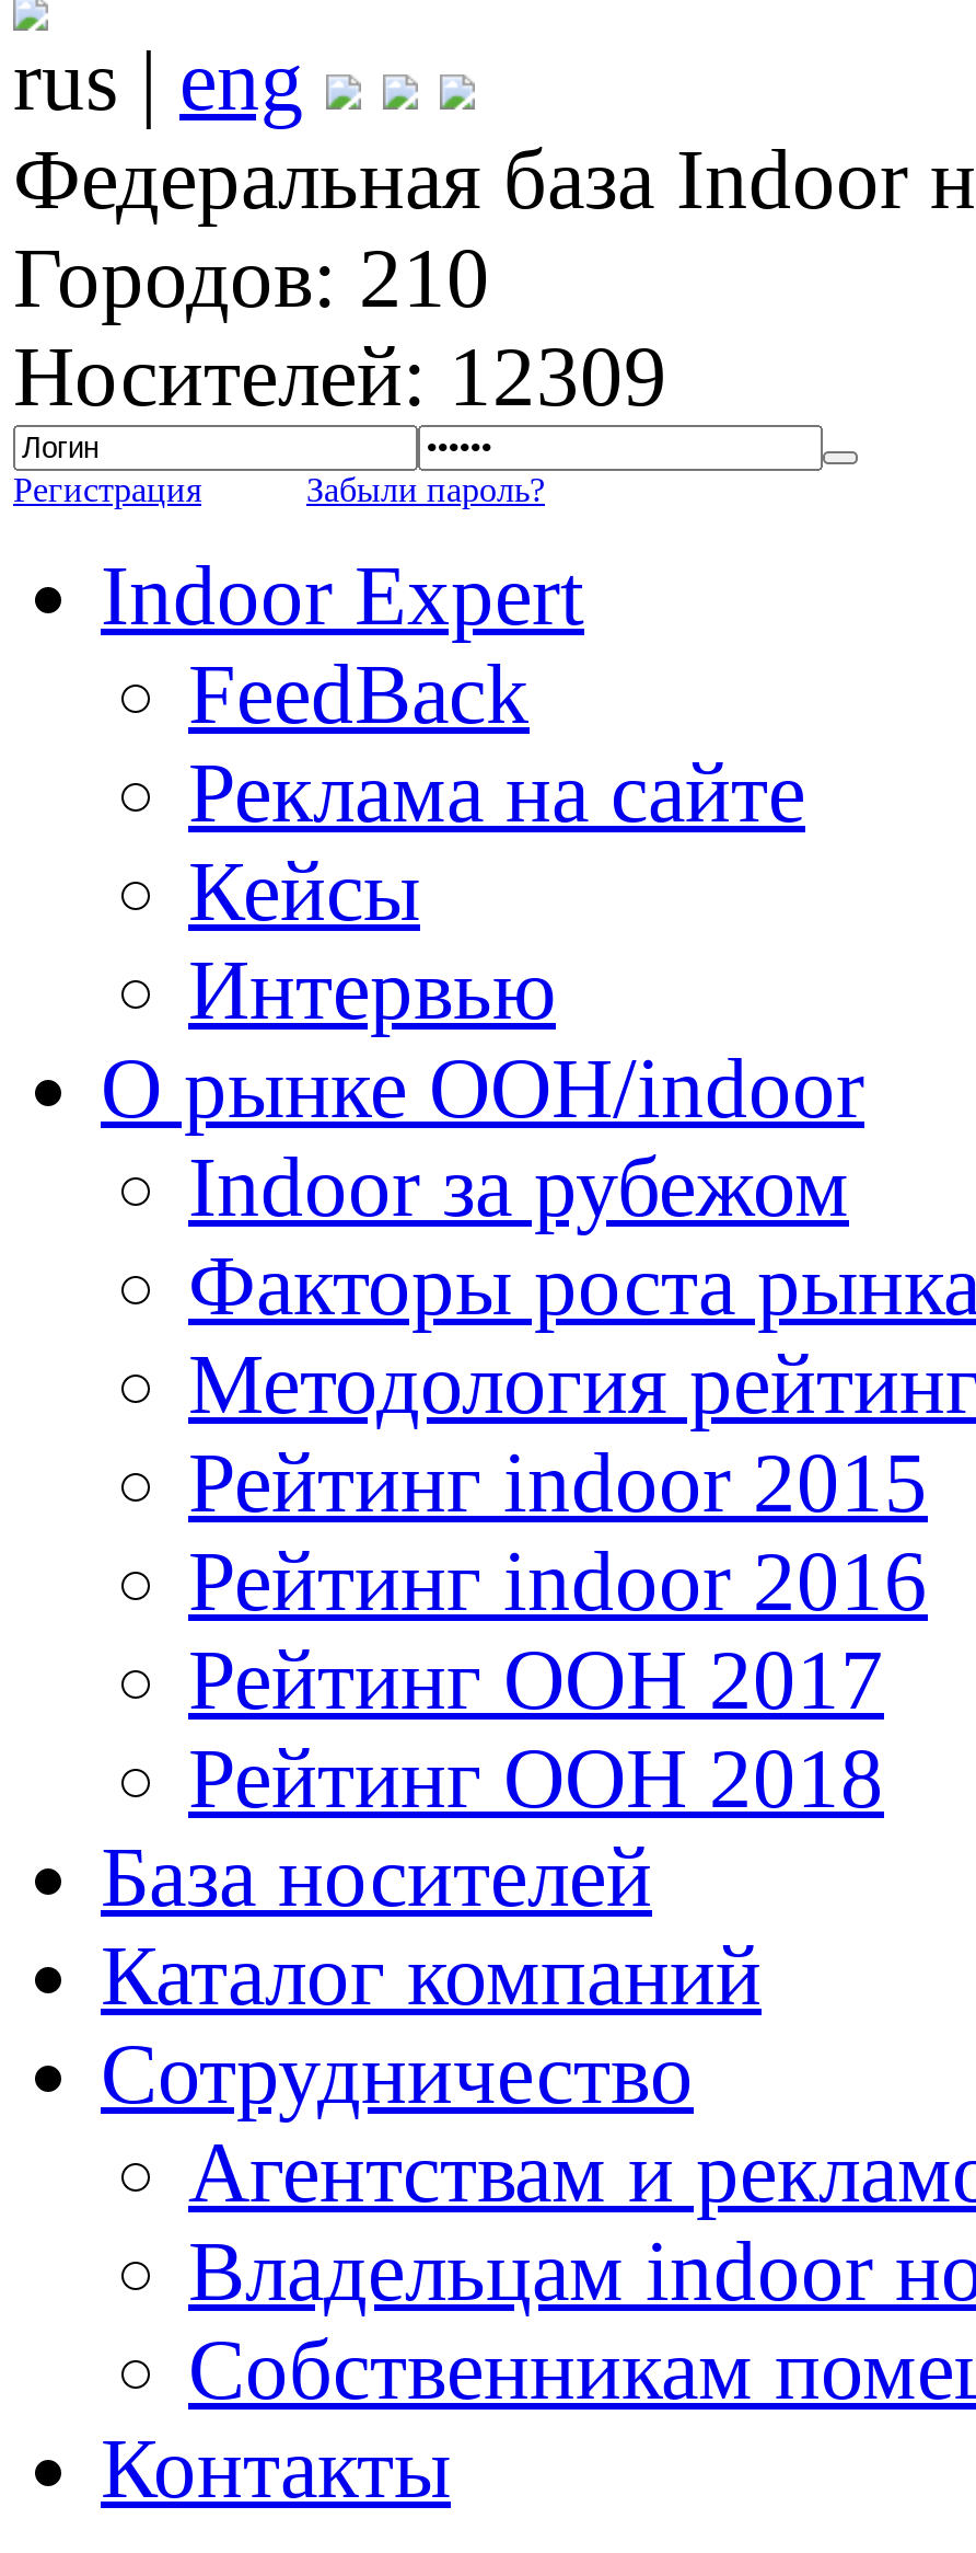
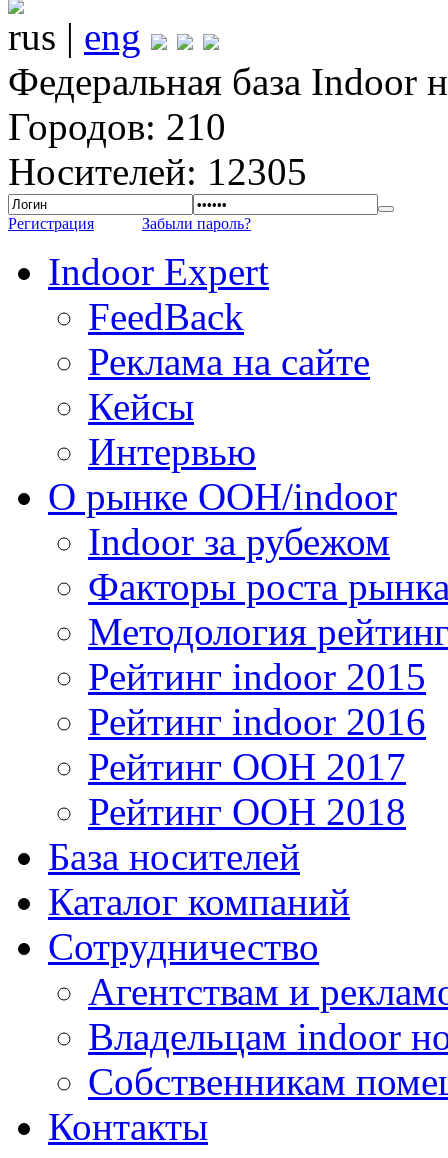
- Носителей: 12309
+ Носителей: 12305
